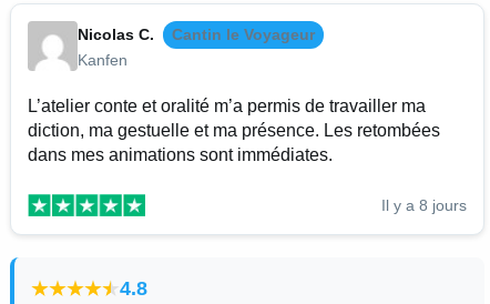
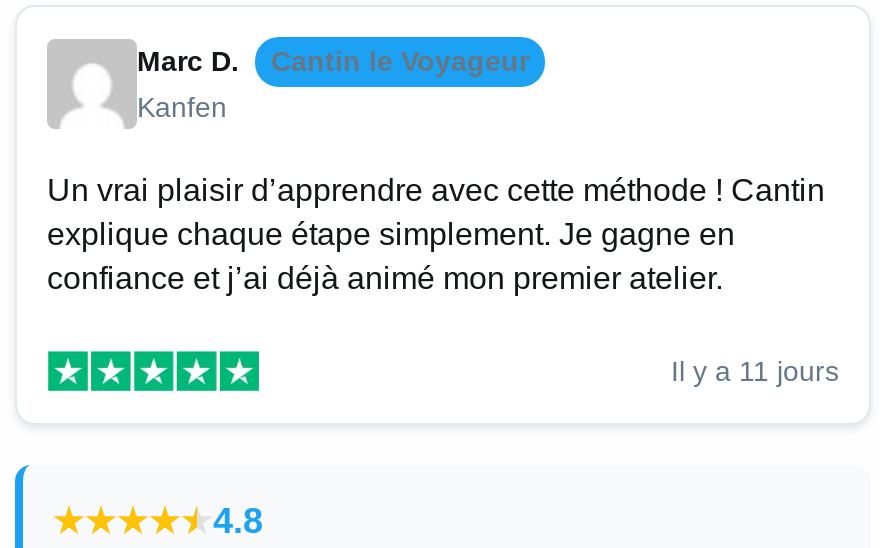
- Nicolas C.
+ Marc D.

- L’atelier conte et oralité m’a permis de travailler ma
- diction, ma gestuelle et ma présence. Les retombées
- dans mes animations sont immédiates.
+ Un vrai plaisir d’apprendre avec cette méthode ! Cantin
+ explique chaque étape simplement. Je gagne en
+ confiance et j’ai déjà animé mon premier atelier.

- Il y a 8 jours
+ Il y a 11 jours
